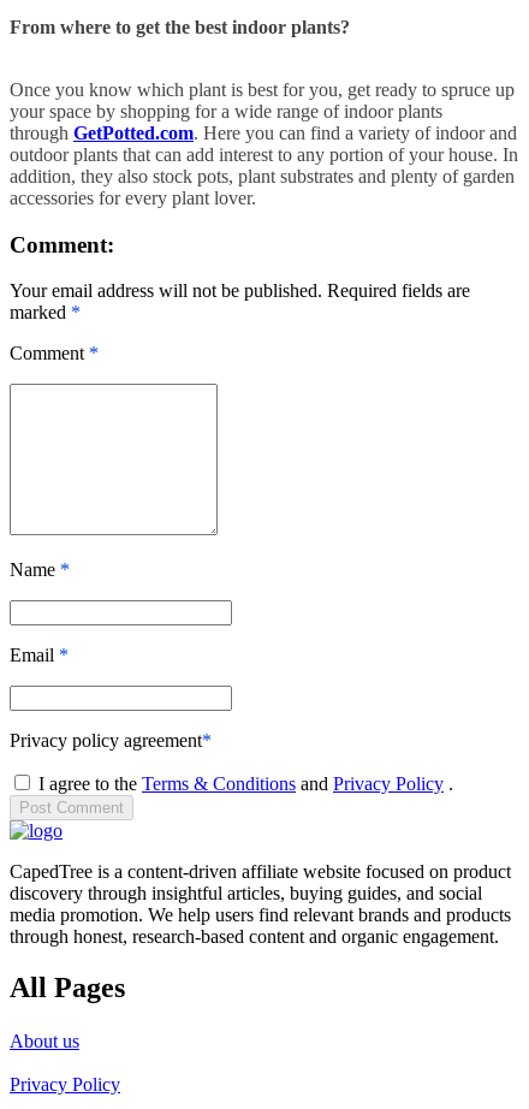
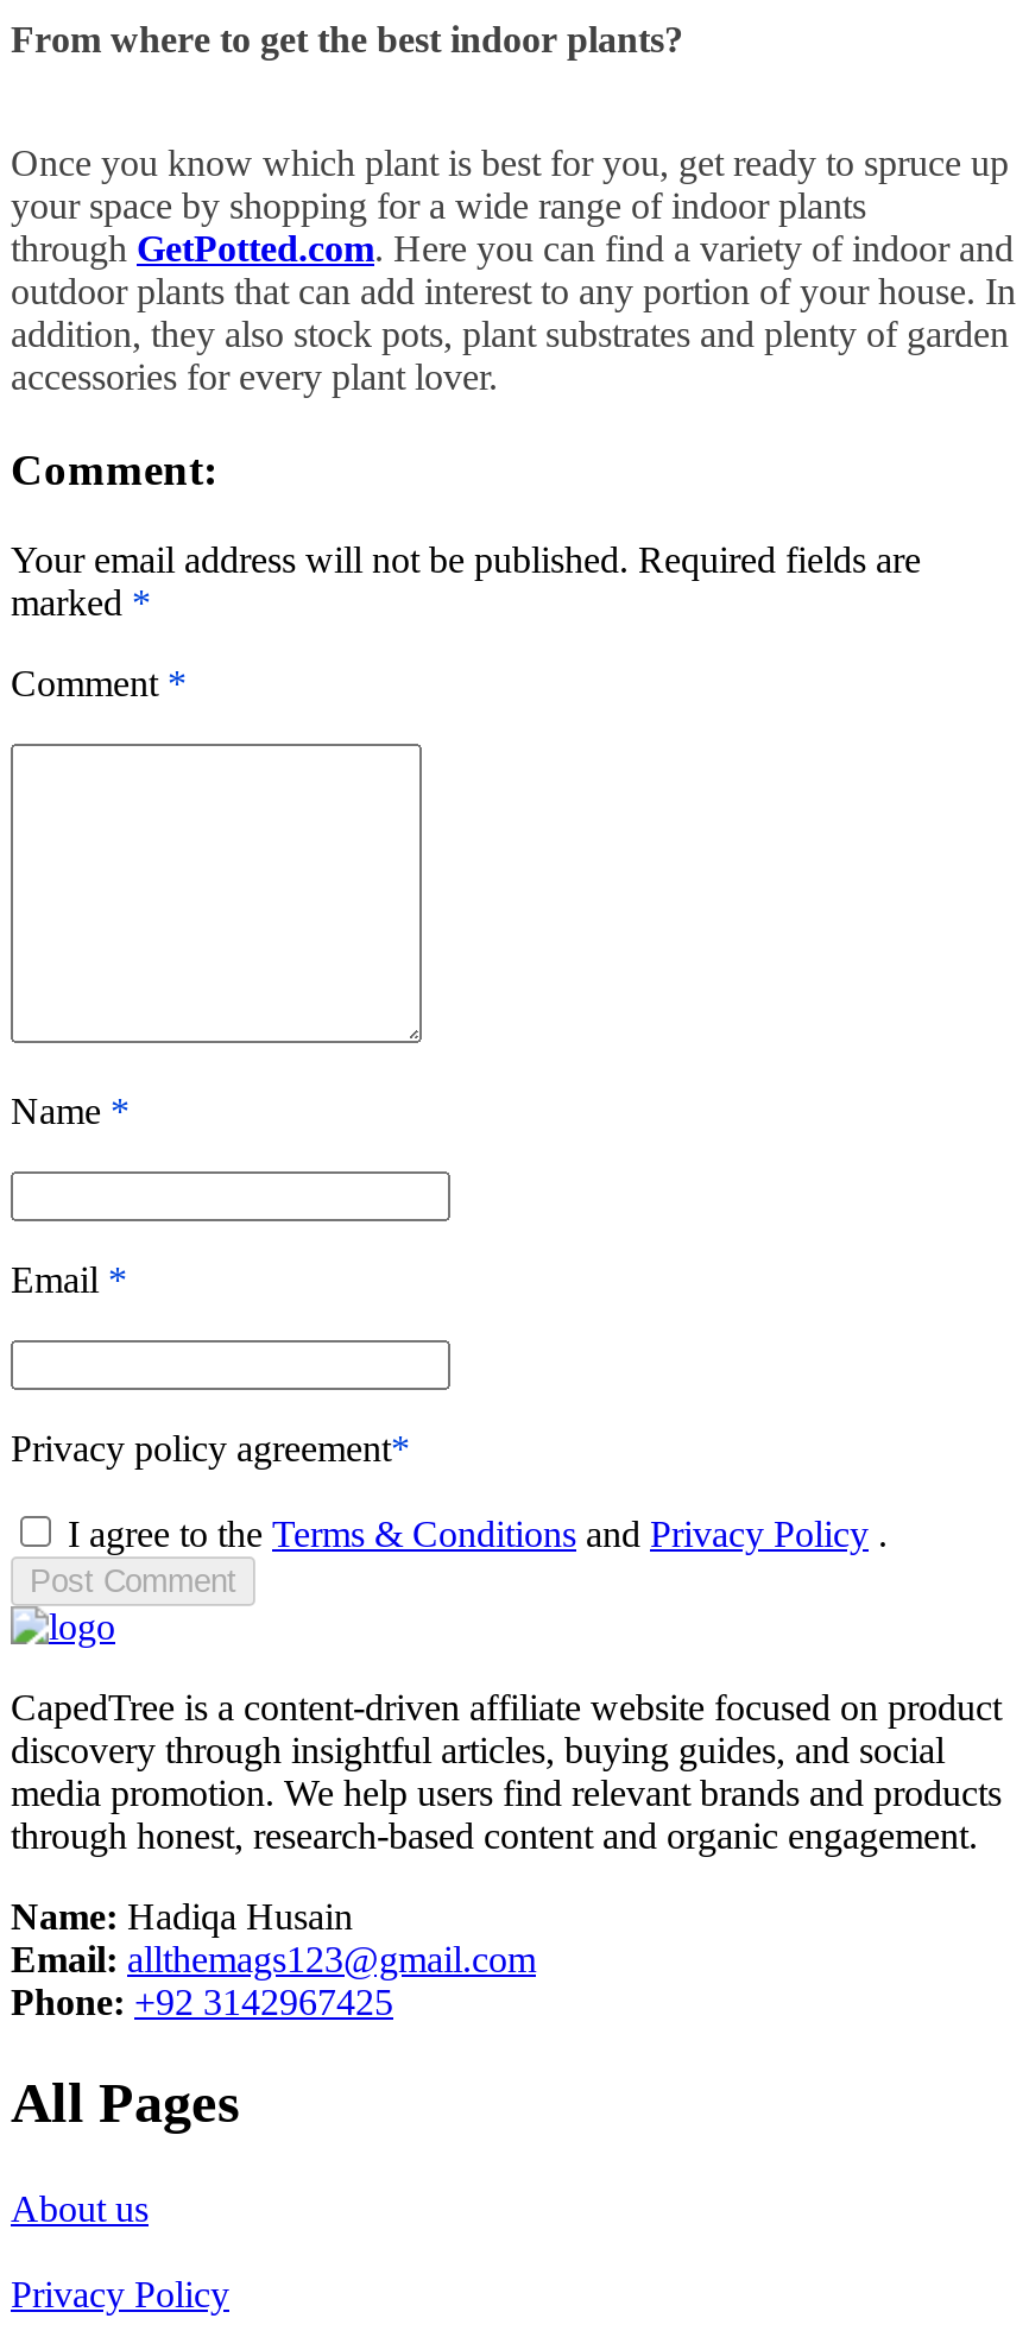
+ Name: Hadiqa Husain
+ Email: allthemags123@gmail.com
+ Phone: +92 3142967425
